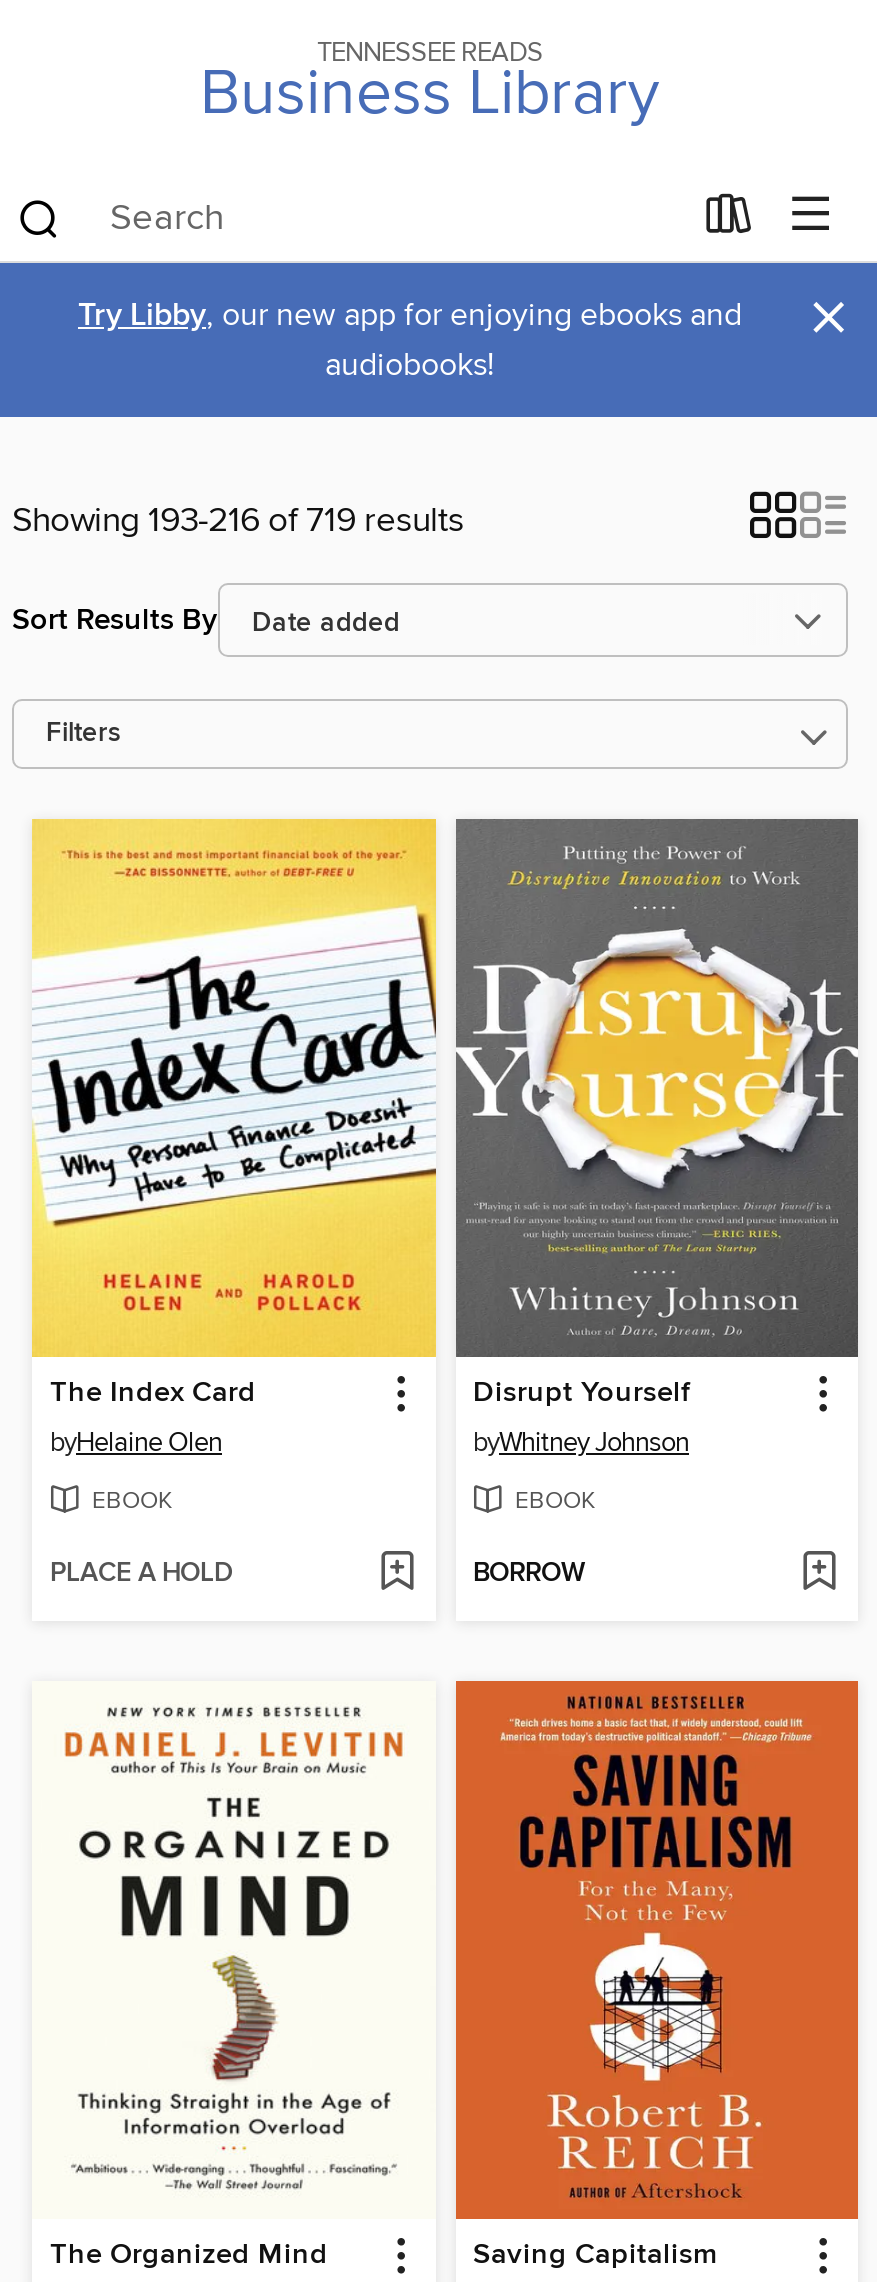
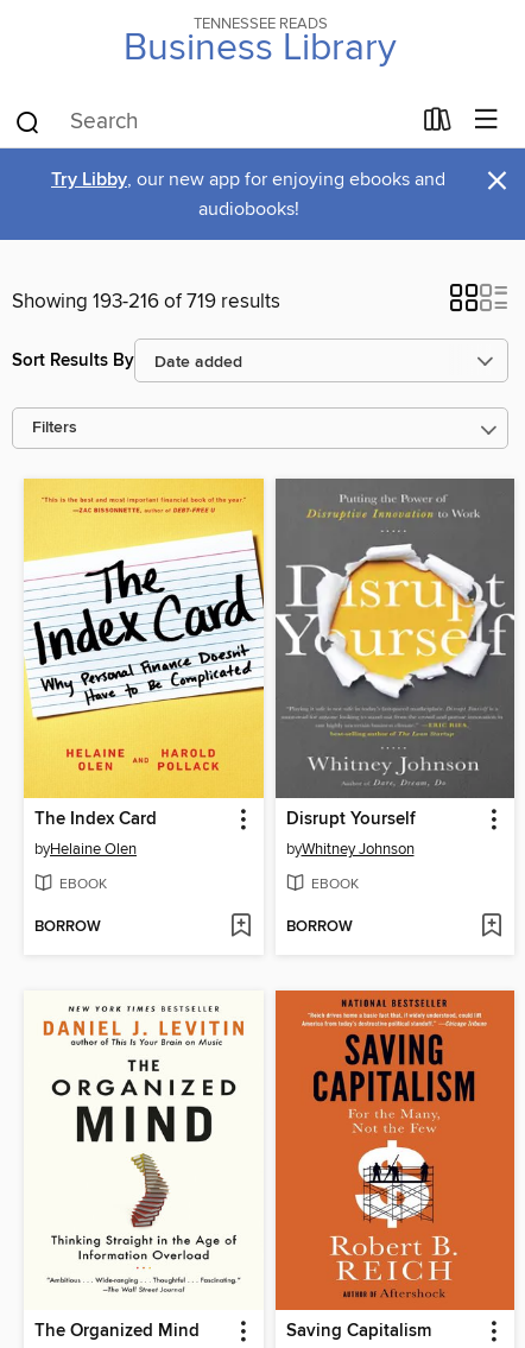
- PLACE A HOLD
+ BORROW
